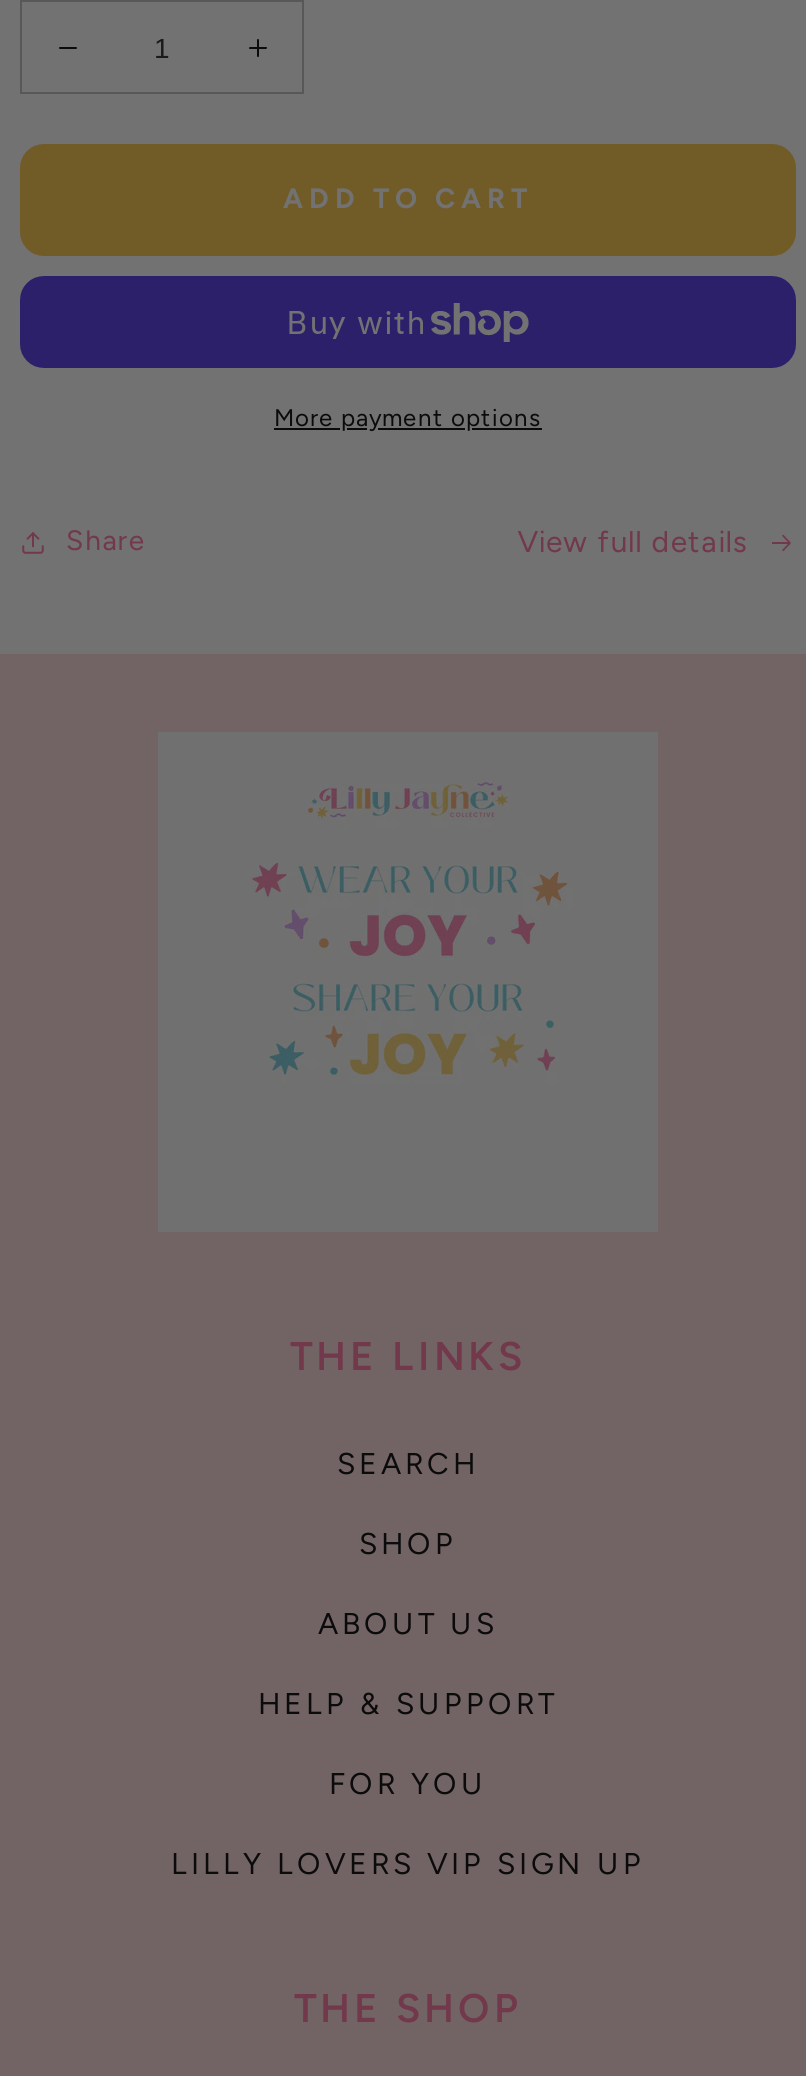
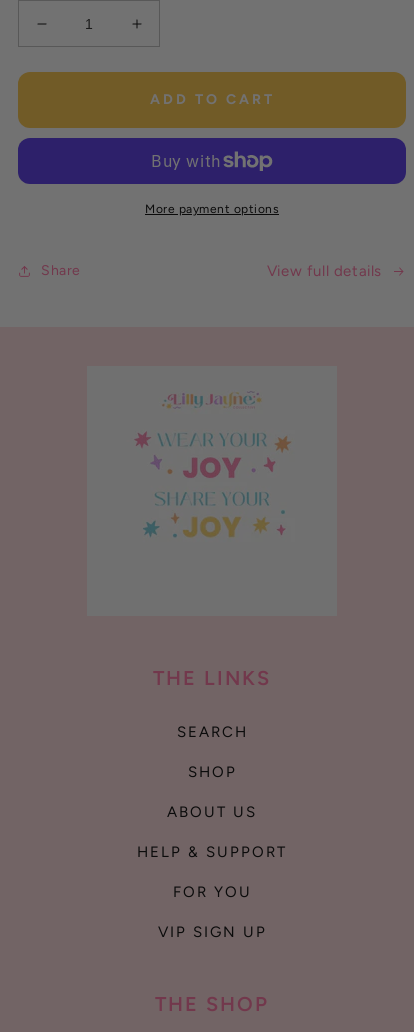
- LILLY LOVERS VIP SIGN UP
+ VIP SIGN UP
